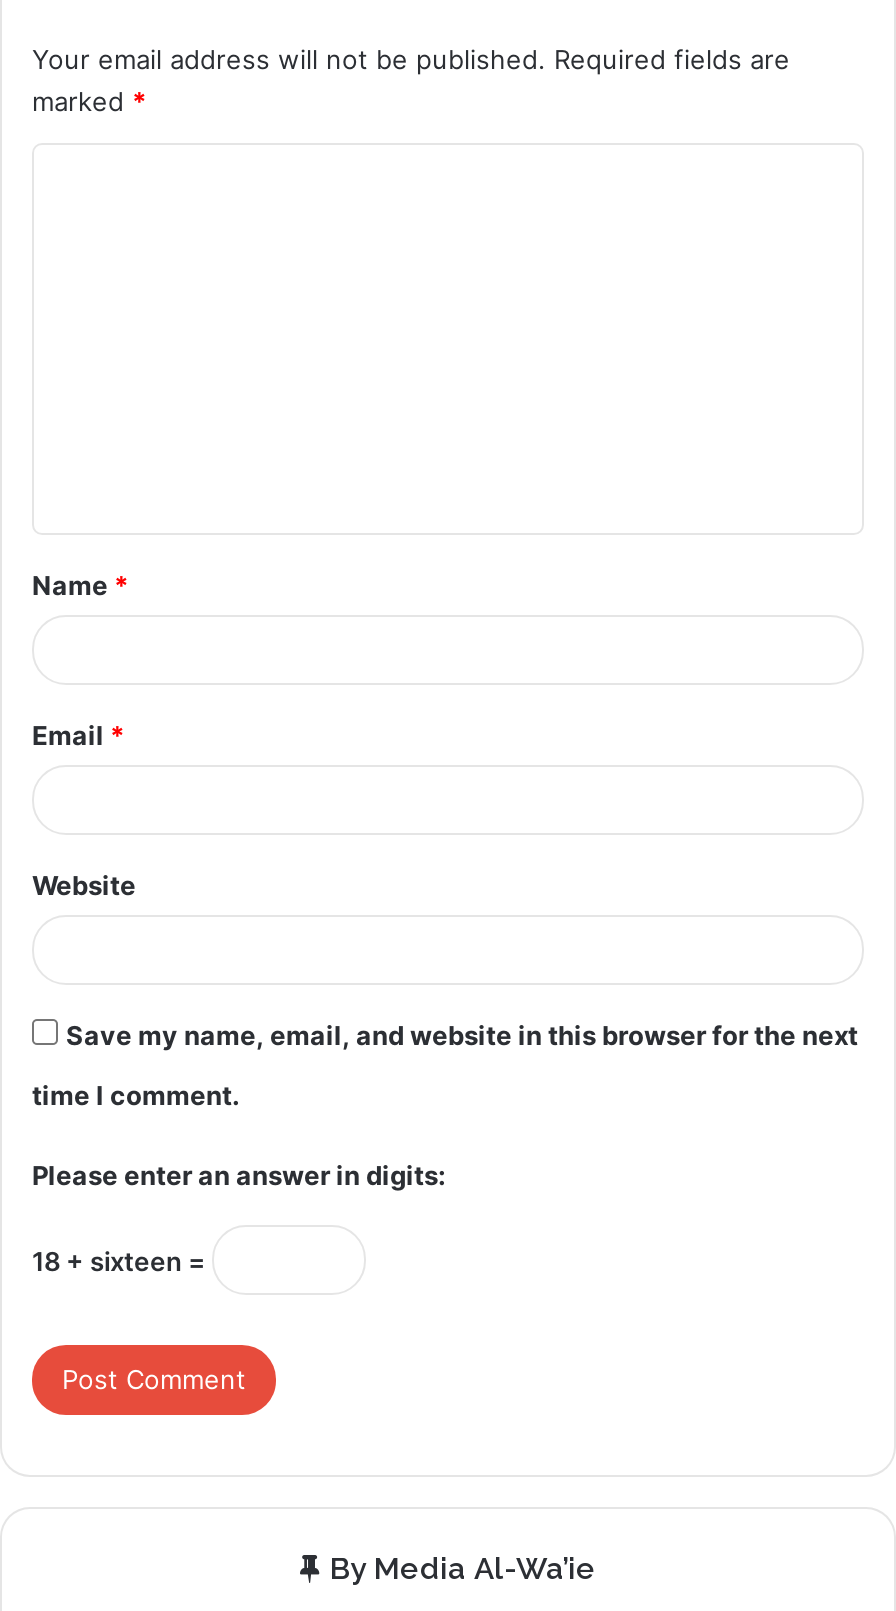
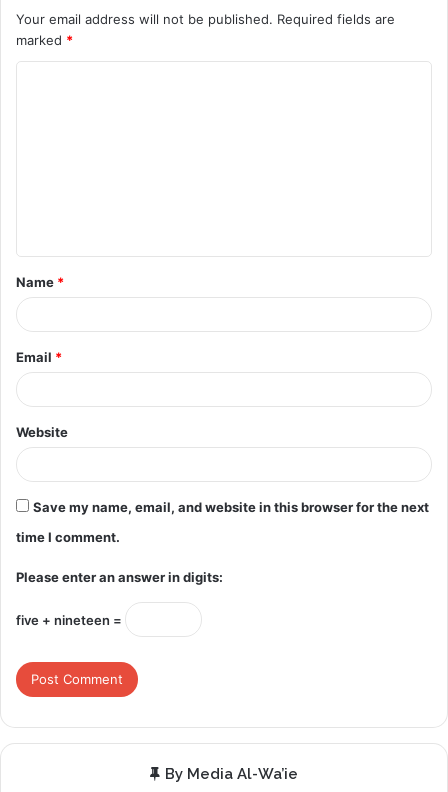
- 18 + sixteen =
+ five + nineteen =
